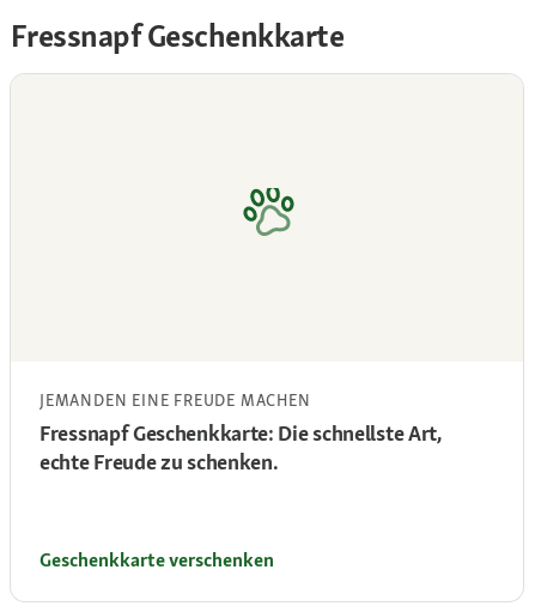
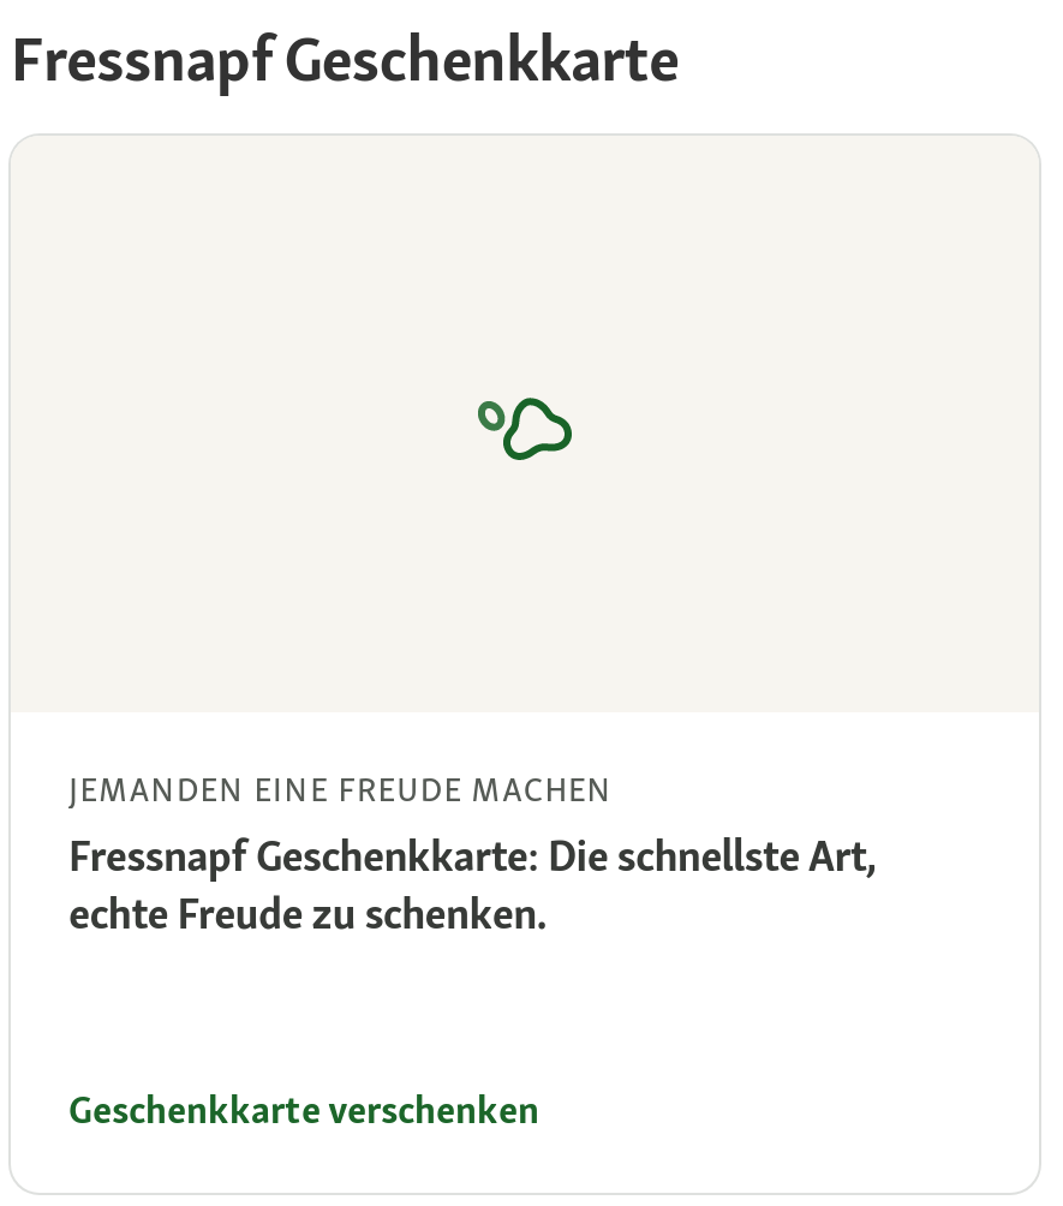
- [image]
+ [image]
